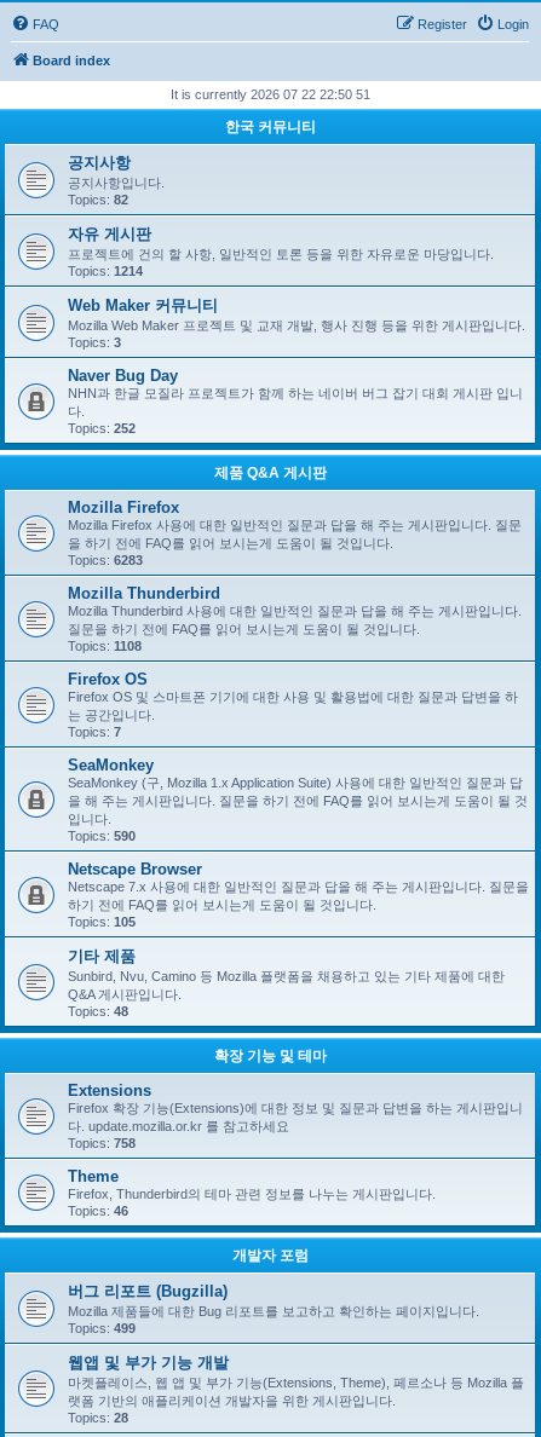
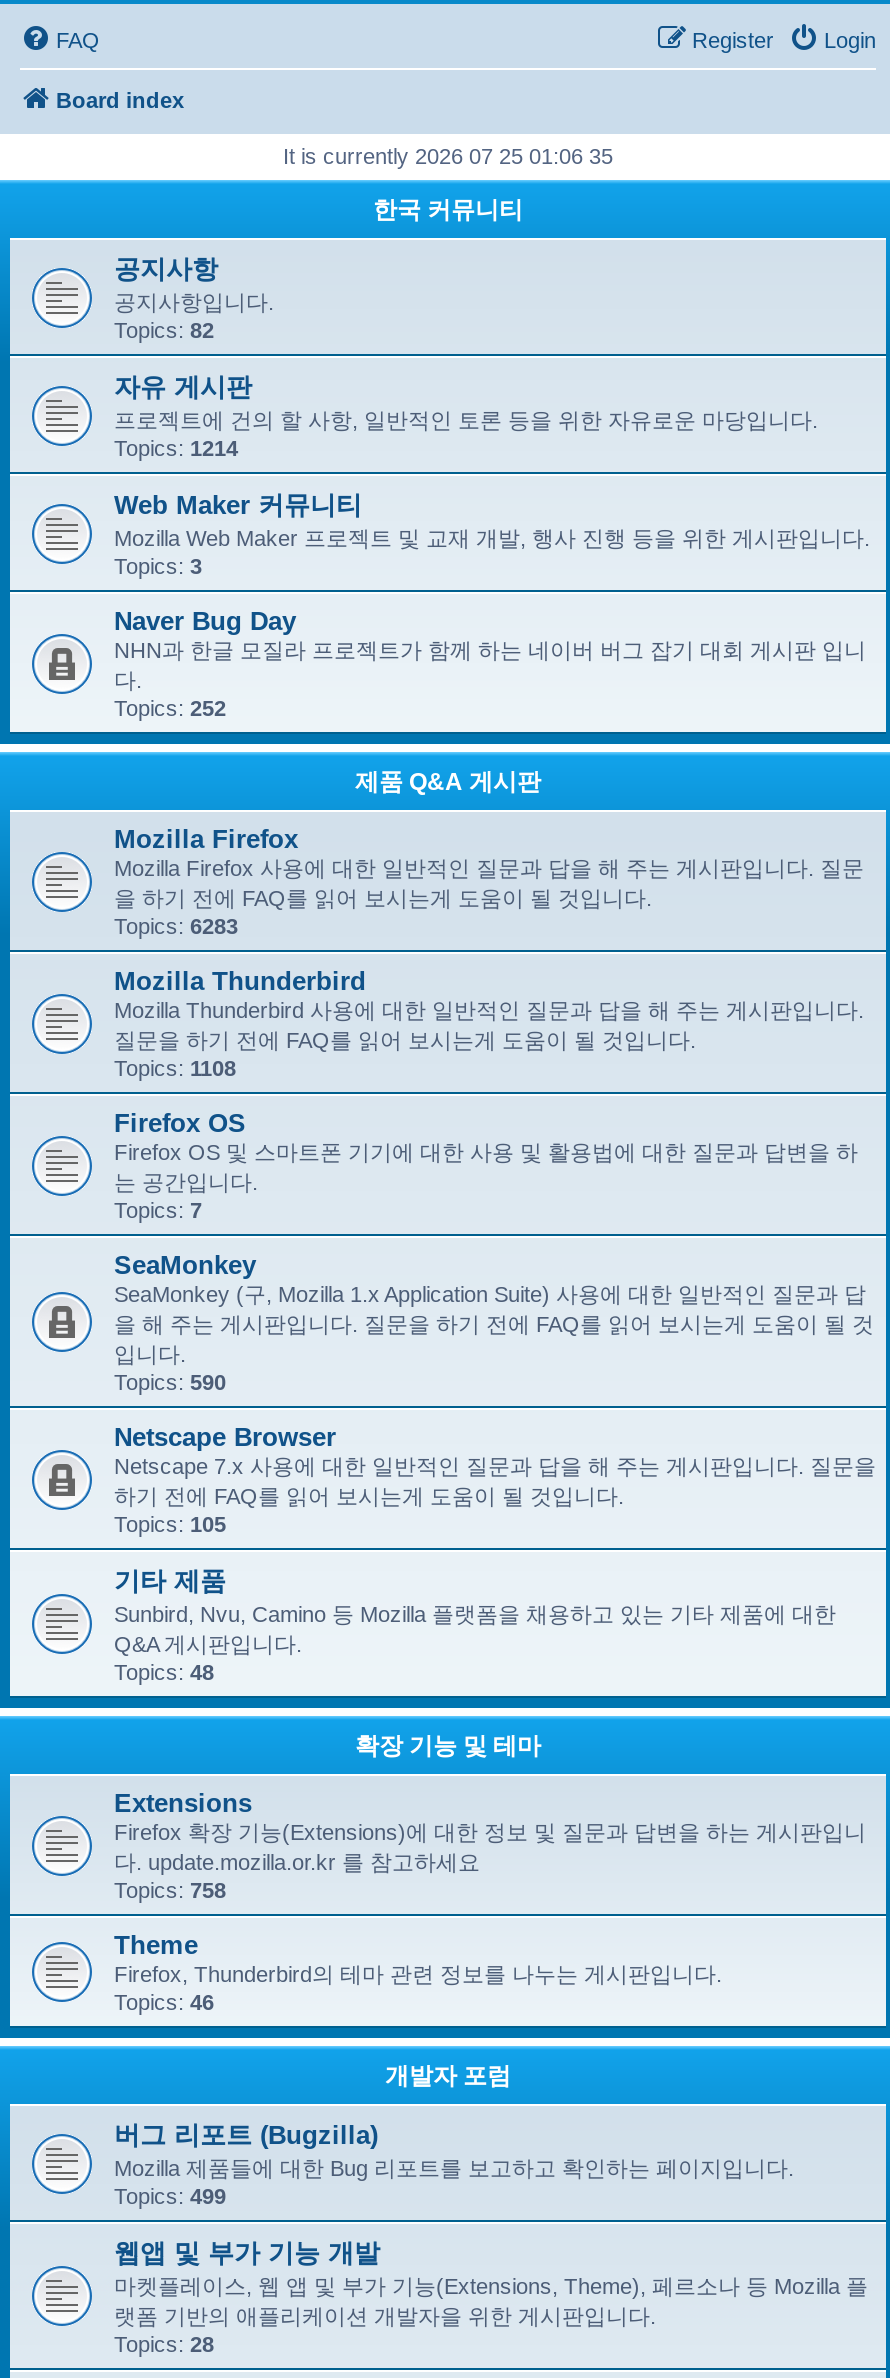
- It is currently 2026 07 22 22:50 51
+ It is currently 2026 07 25 01:06 35
